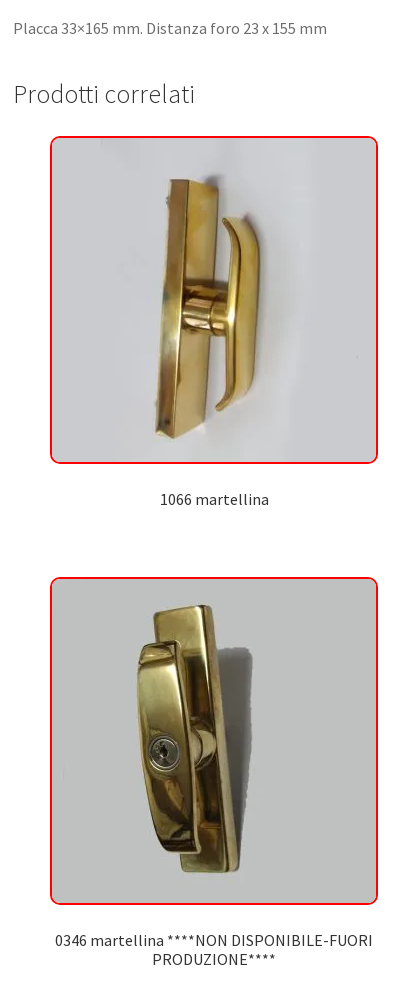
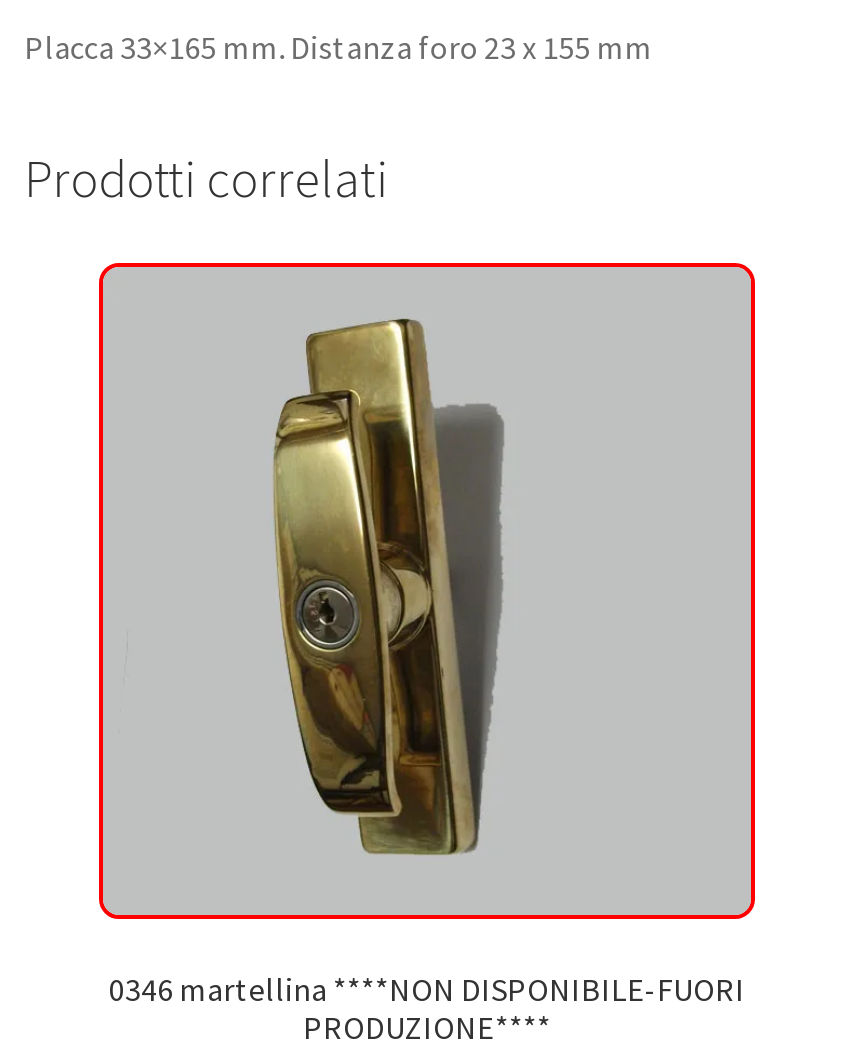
- [image]

- 1066 martellina
